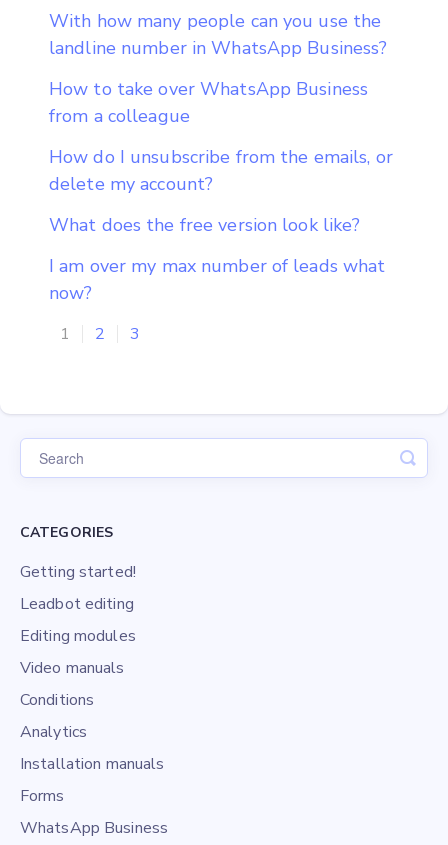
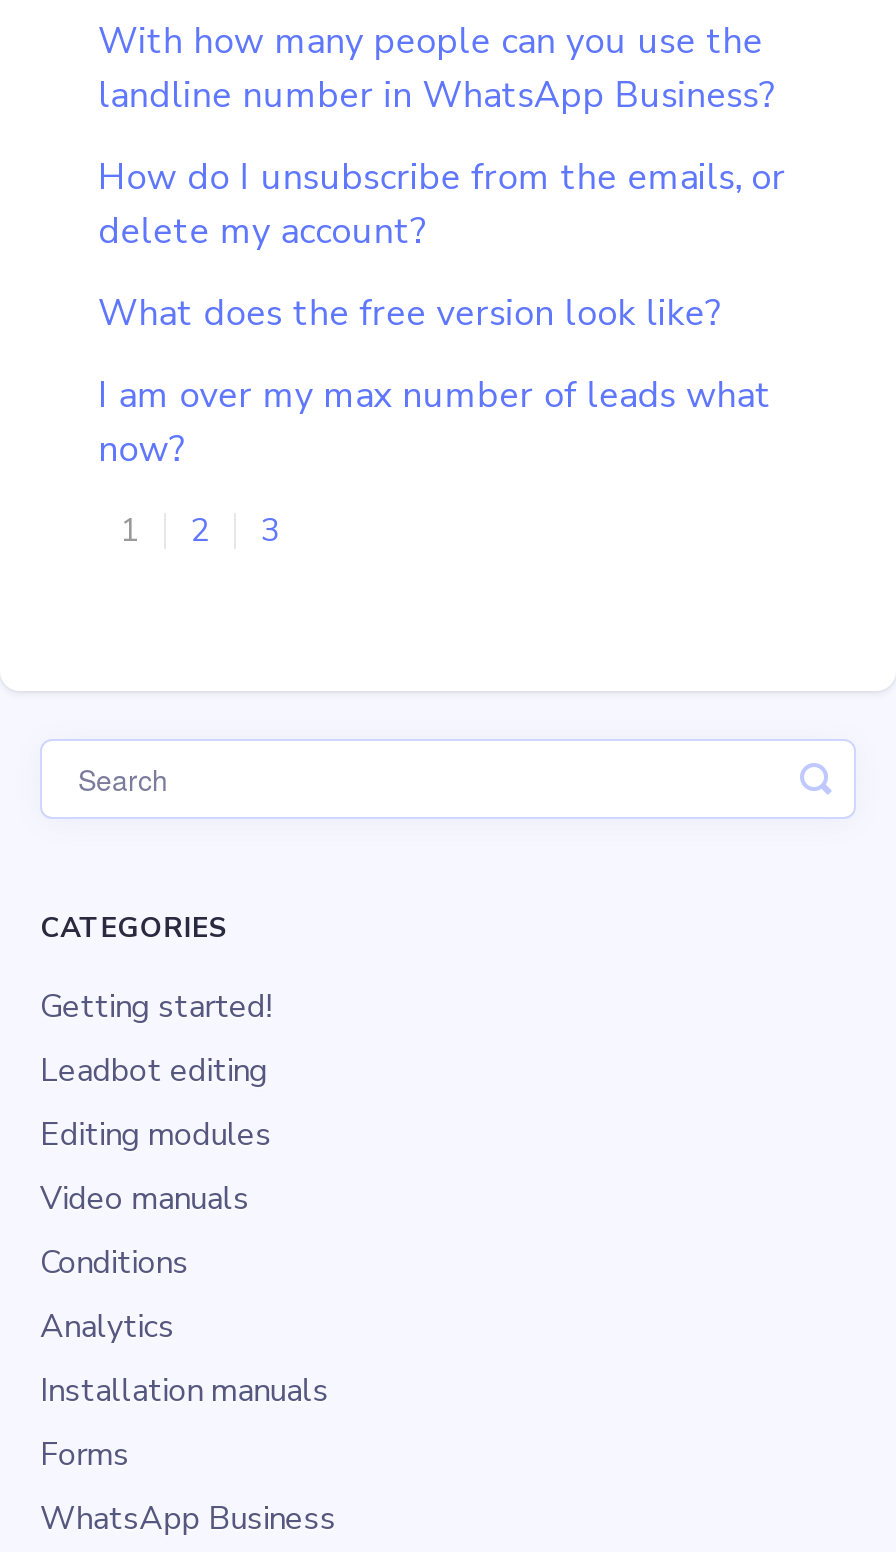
- How to take over WhatsApp Business
- from a colleague
